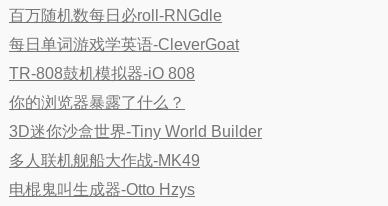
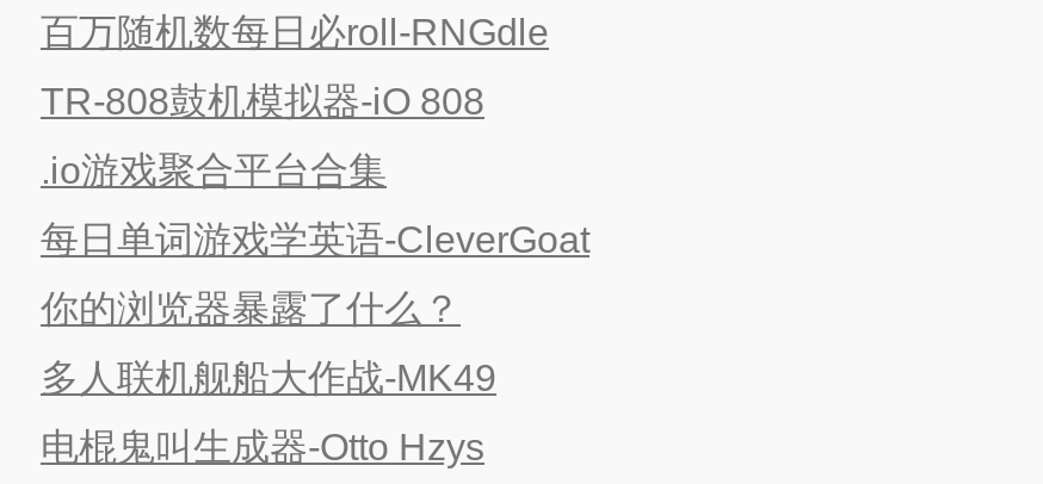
+ .io游戏聚合平台合集

moved down: 每日单词游戏学英语-CleverGoat

moved up: TR-808鼓机模拟器-iO 808

moved down: 你的浏览器暴露了什么？

- 3D迷你沙盒世界-Tiny World Builder
